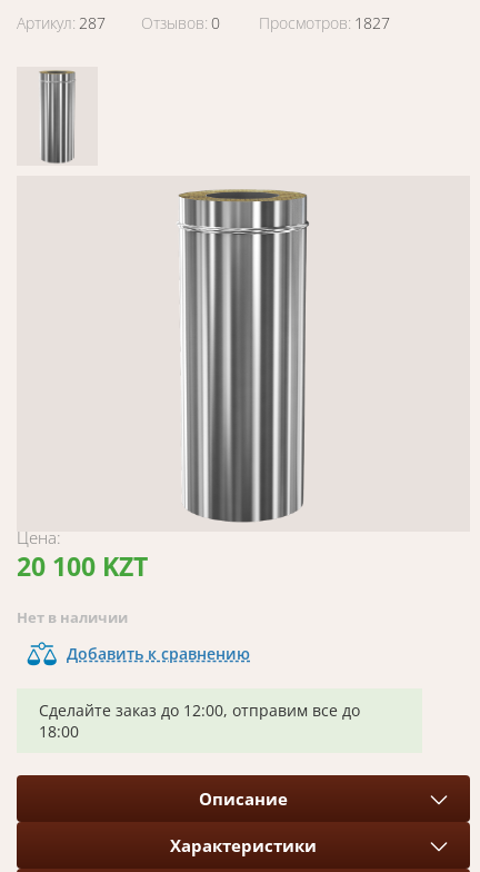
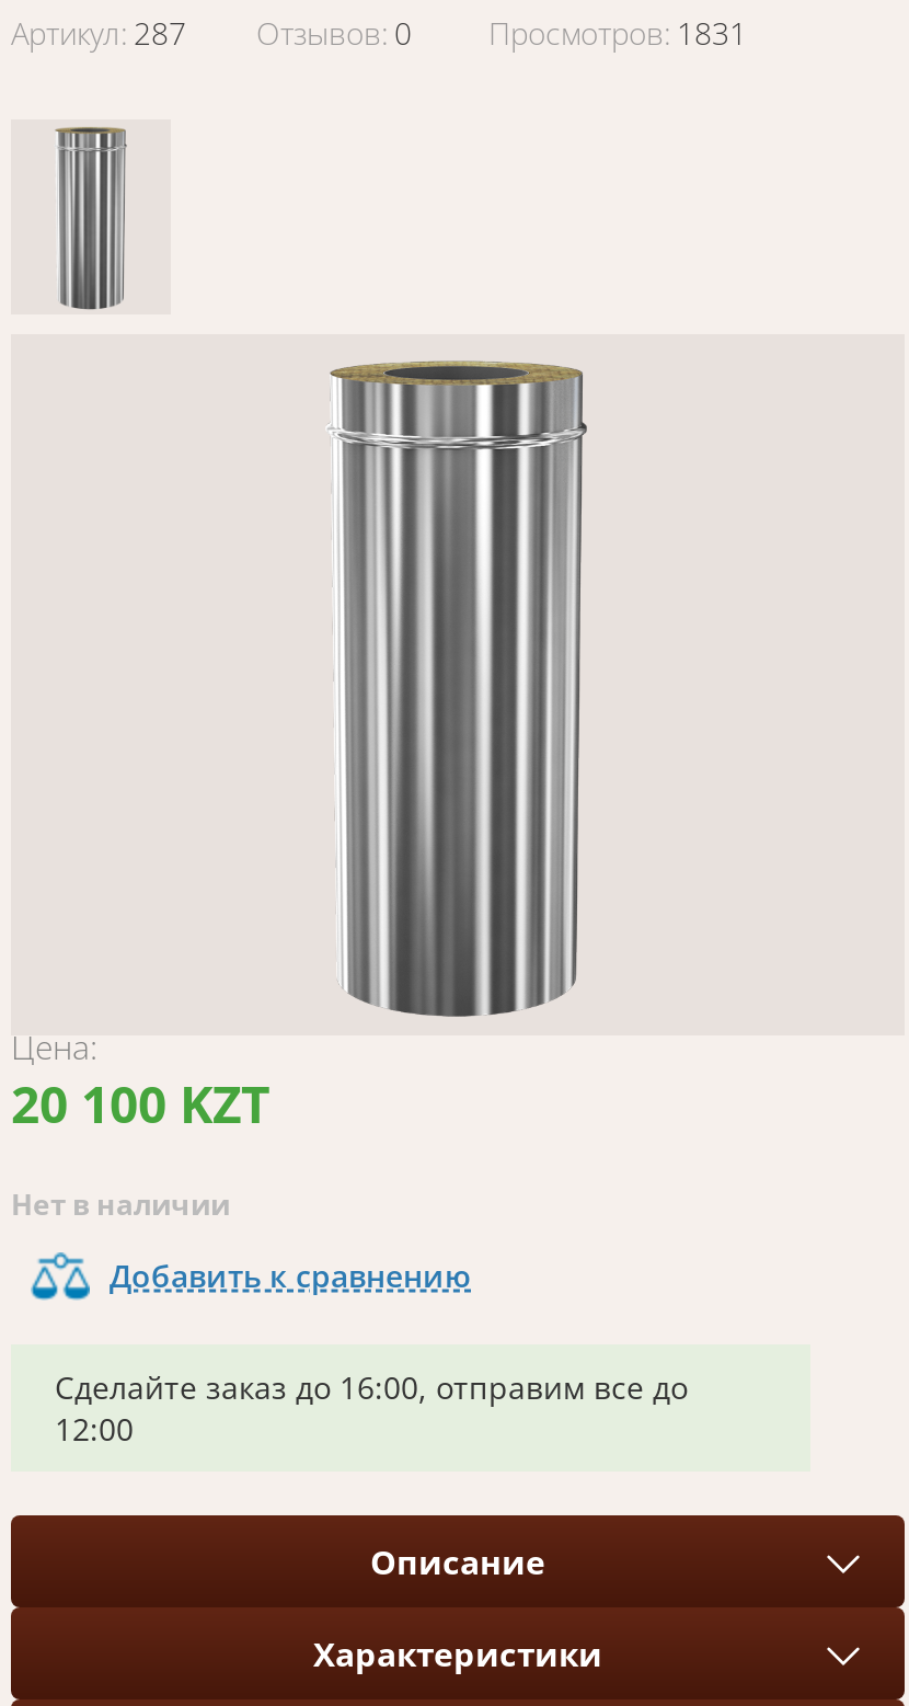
- Артикул: 287 Отзывов: 0 Просмотров: 1827
+ Артикул: 287 Отзывов: 0 Просмотров: 1831

- Сделайте заказ до 12:00, отправим все до
+ Сделайте заказ до 16:00, отправим все до

- 18:00
+ 12:00
